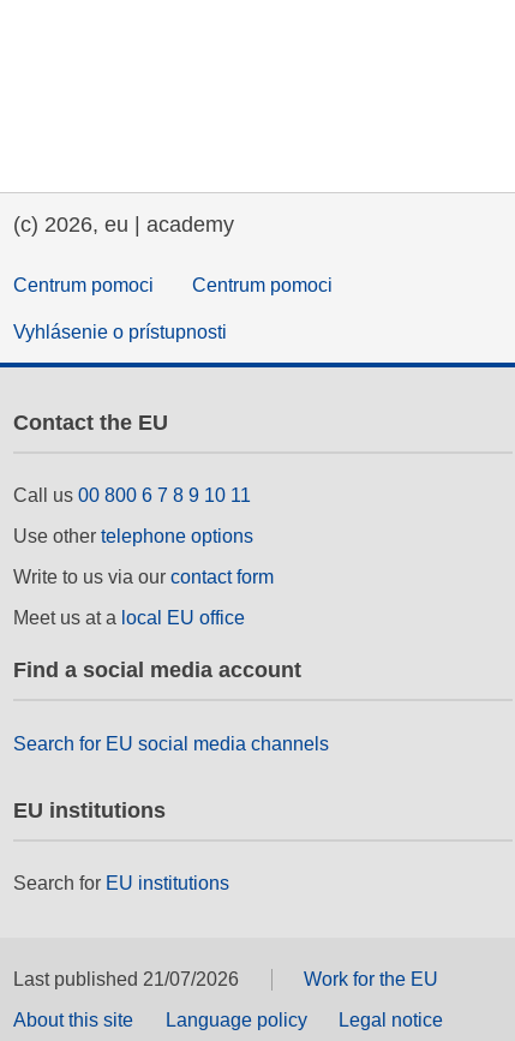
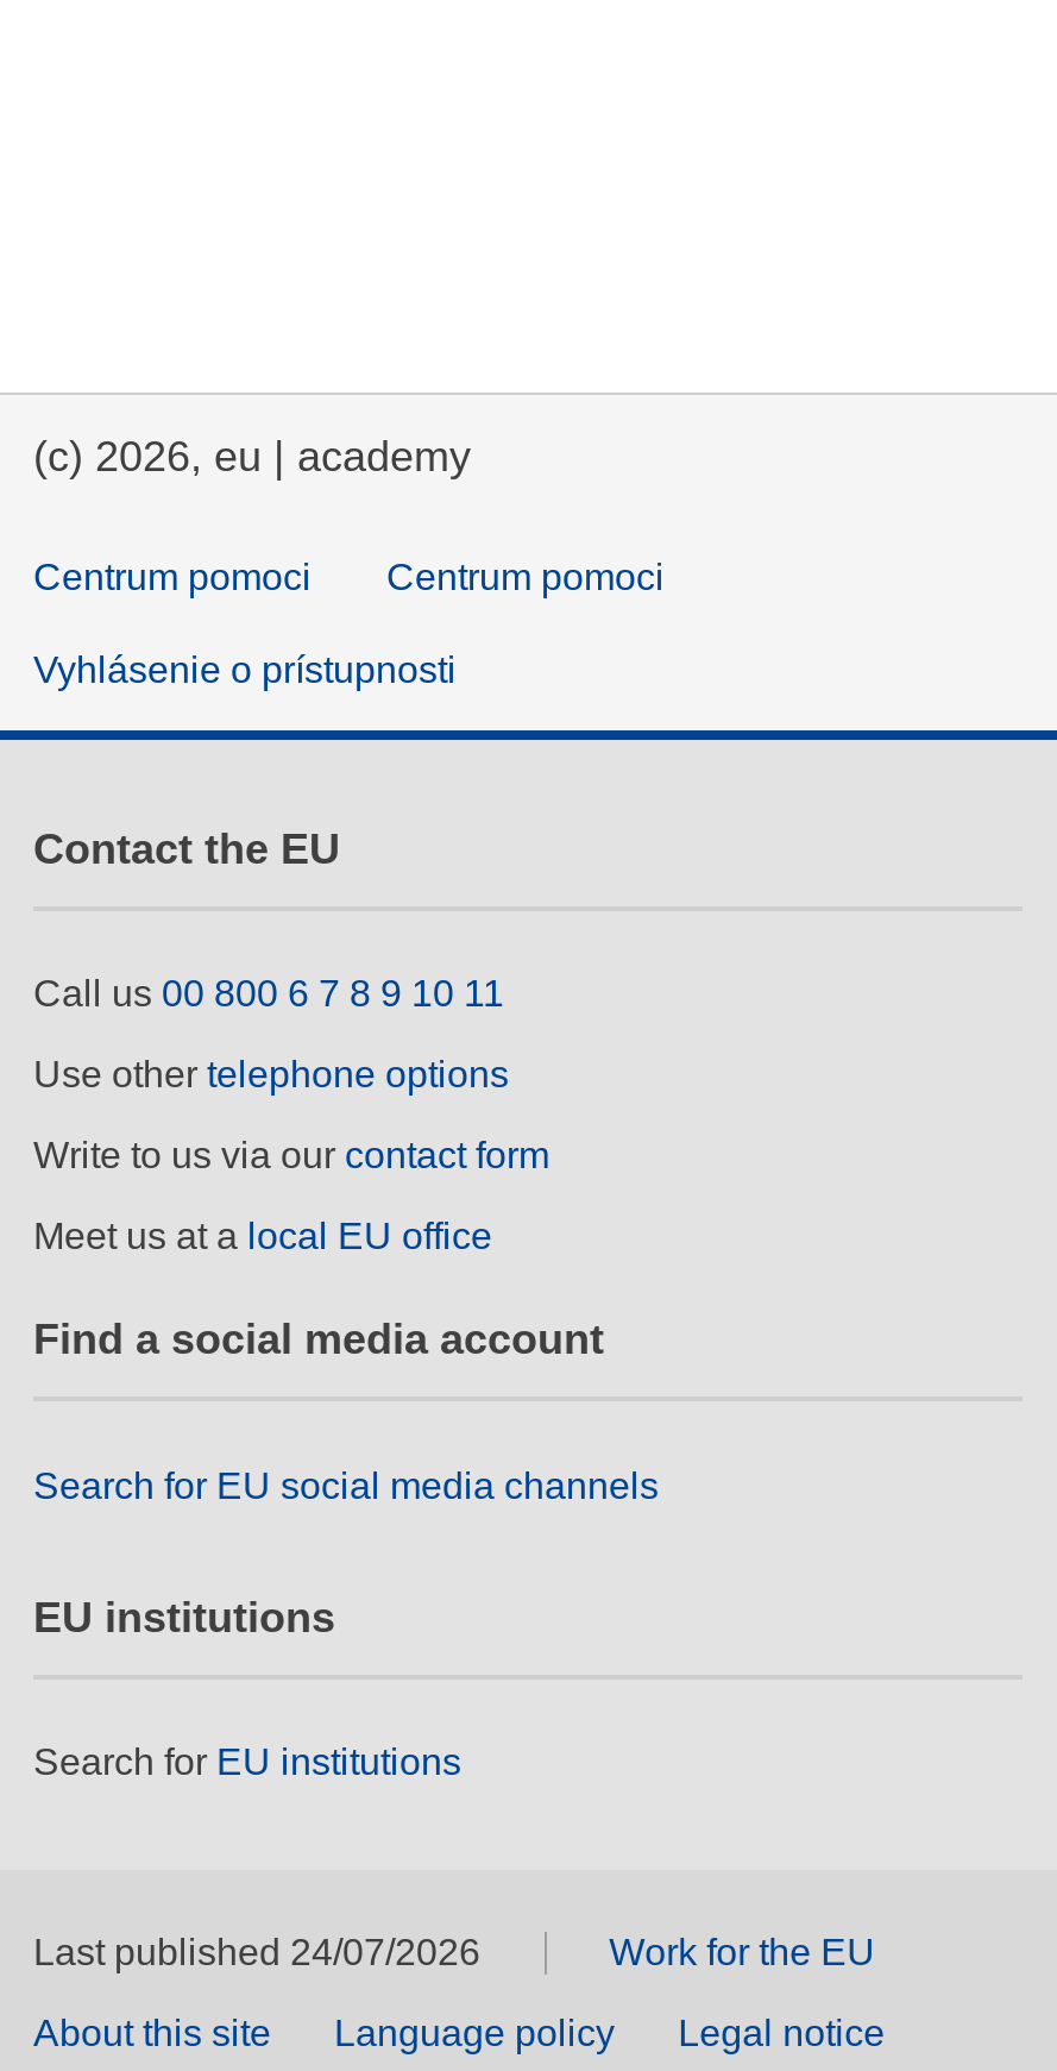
- Last published 21/07/2026
+ Last published 24/07/2026
